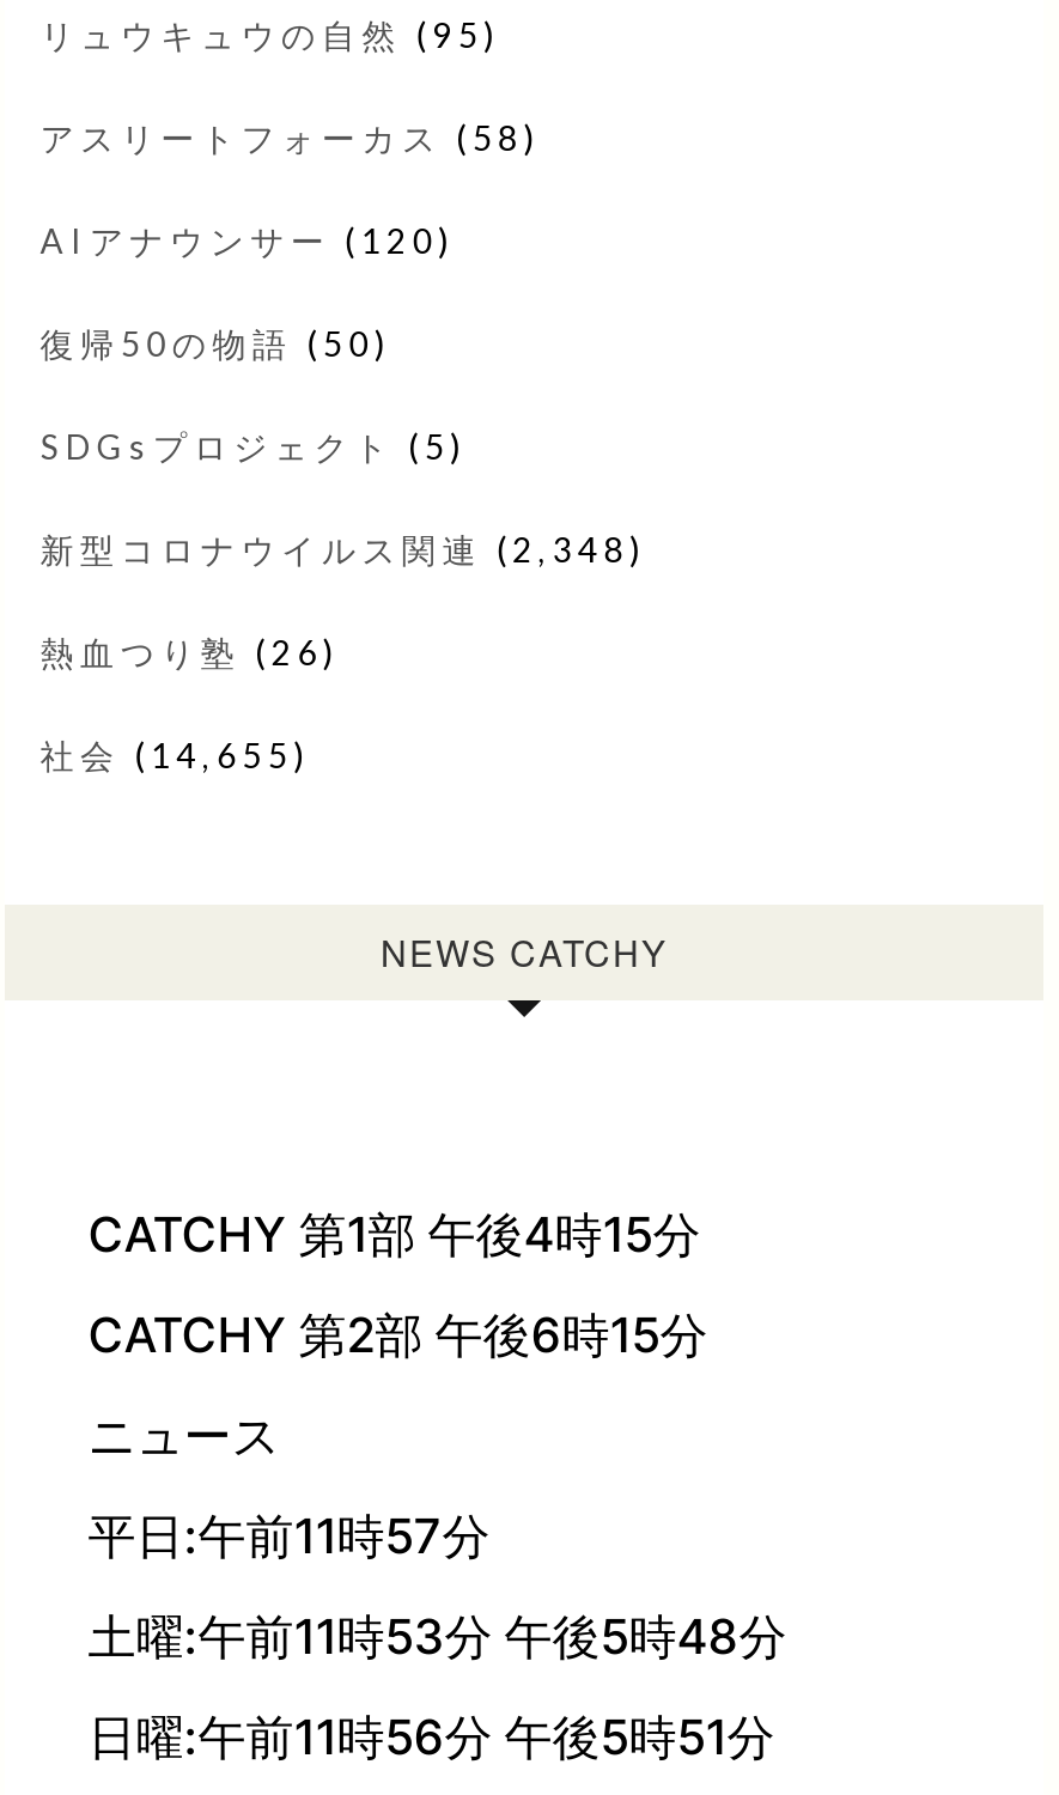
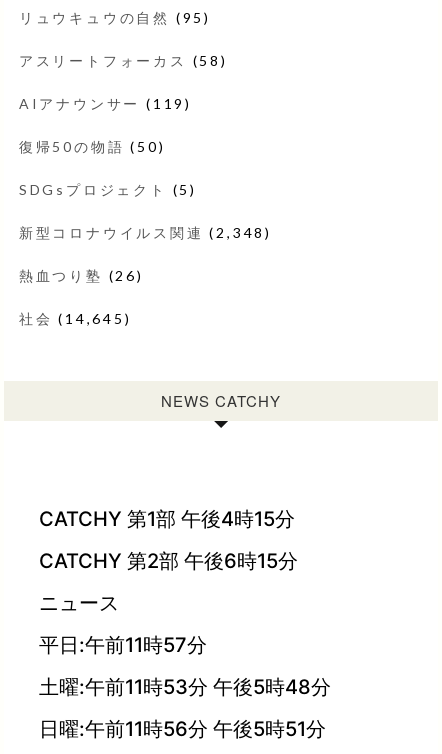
- AIアナウンサー(120)
+ AIアナウンサー(119)

- 社会(14,655)
+ 社会(14,645)
